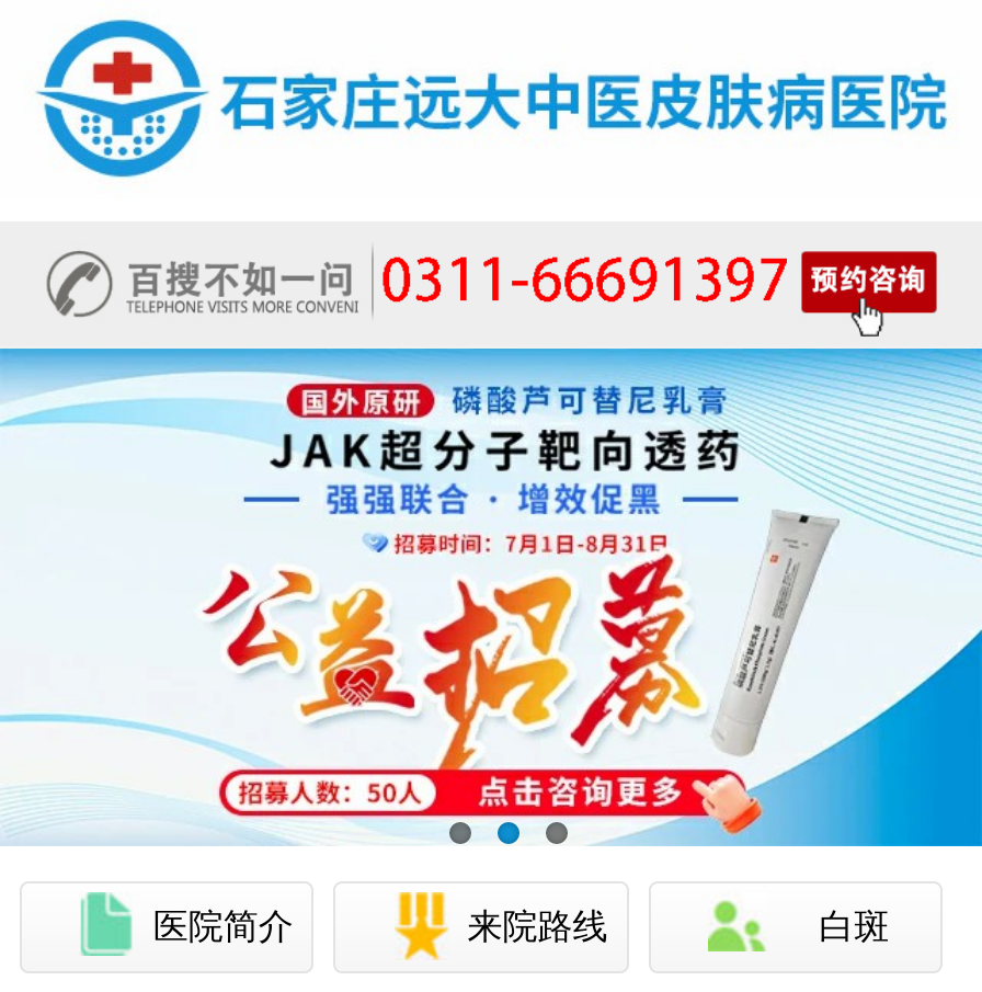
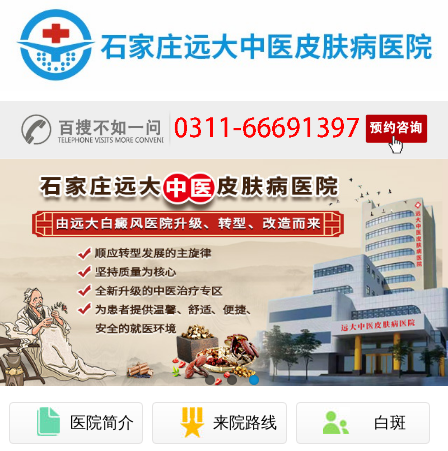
- [image]
+ [image]
